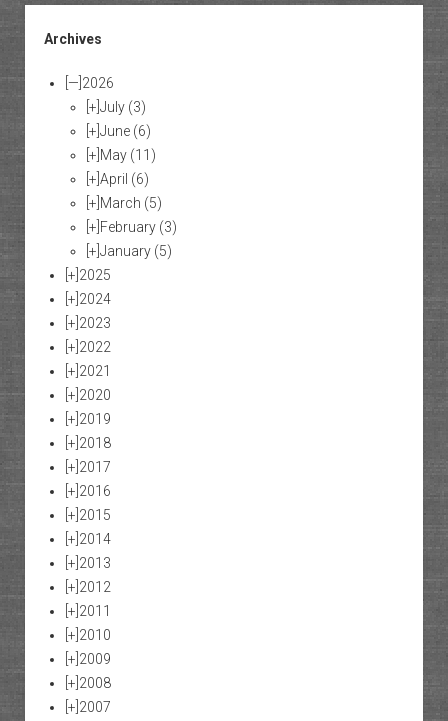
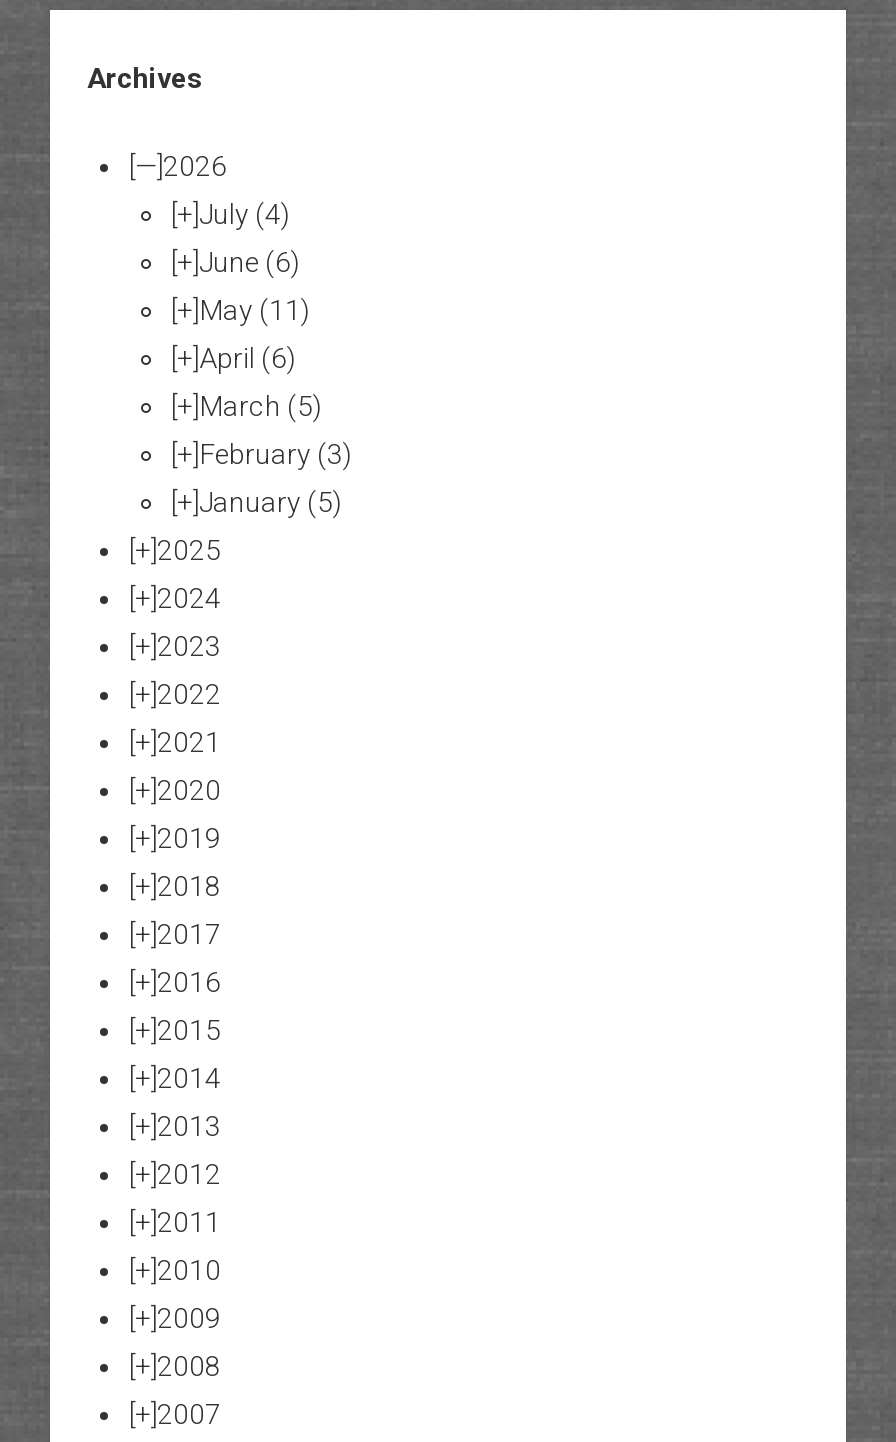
- [+]July (3)
+ [+]July (4)
